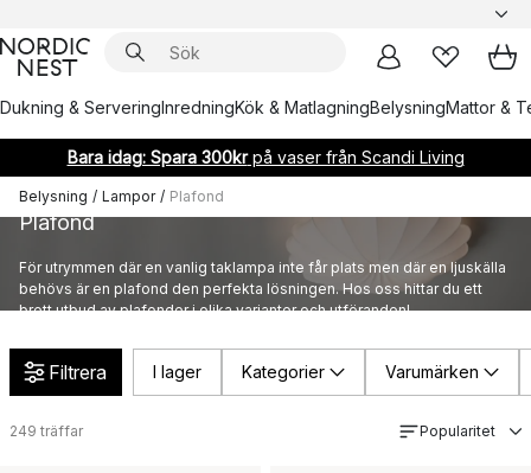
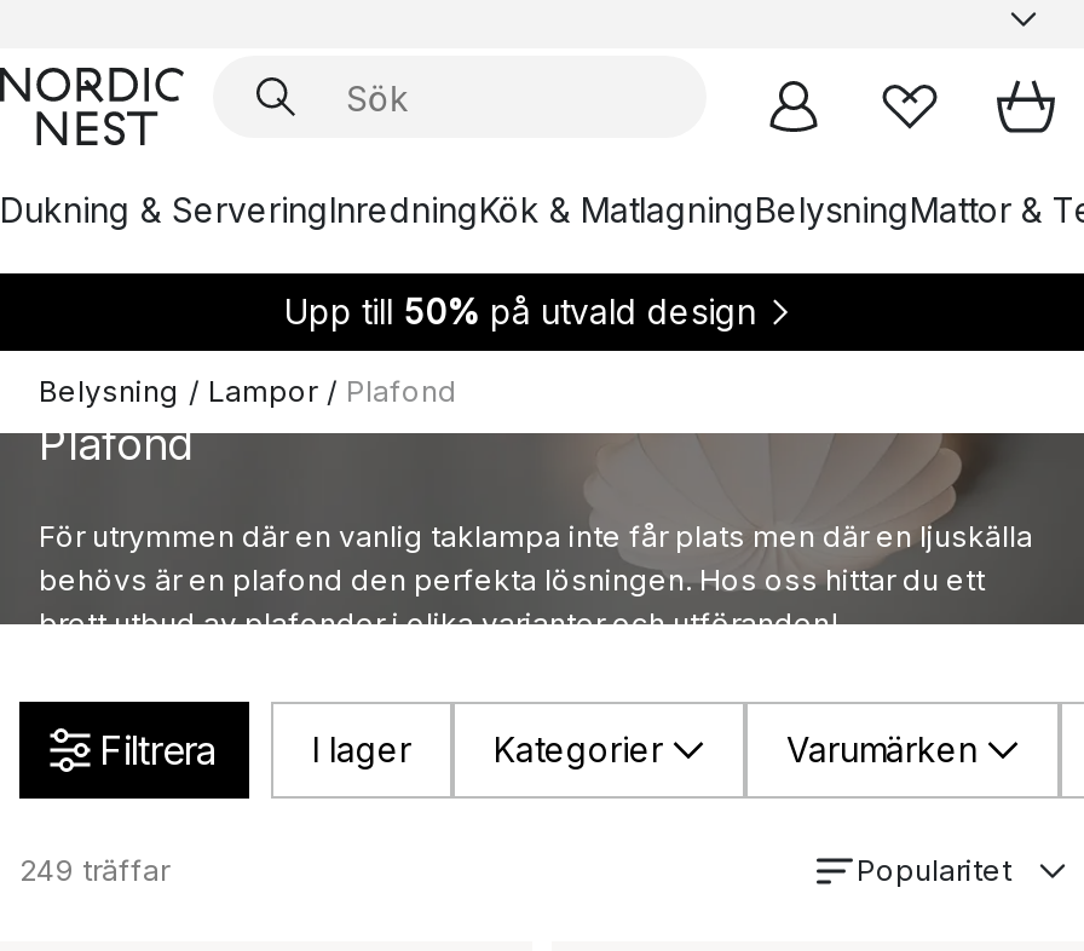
- Bara idag: Spara 300kr på vaser från Scandi Living
+ Upp till 50% på utvald design
